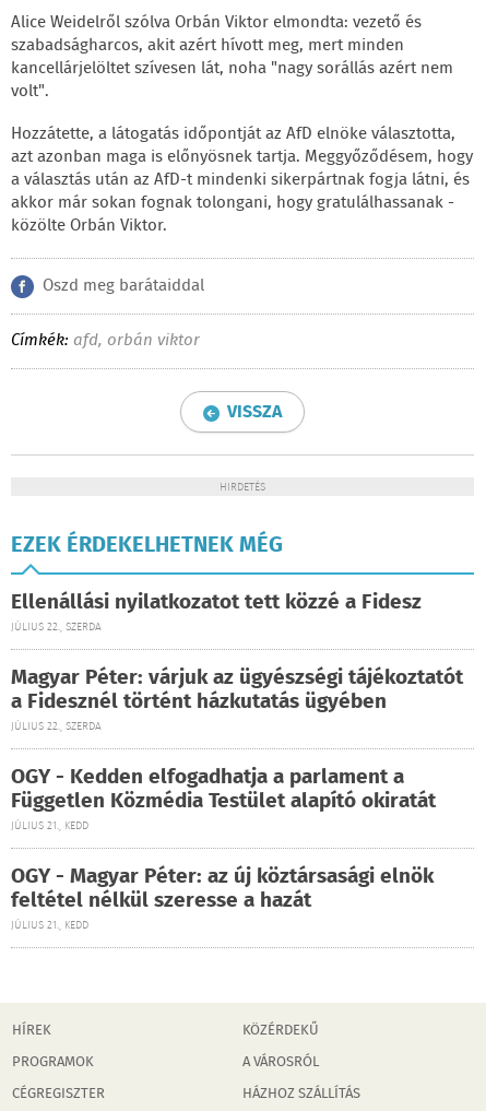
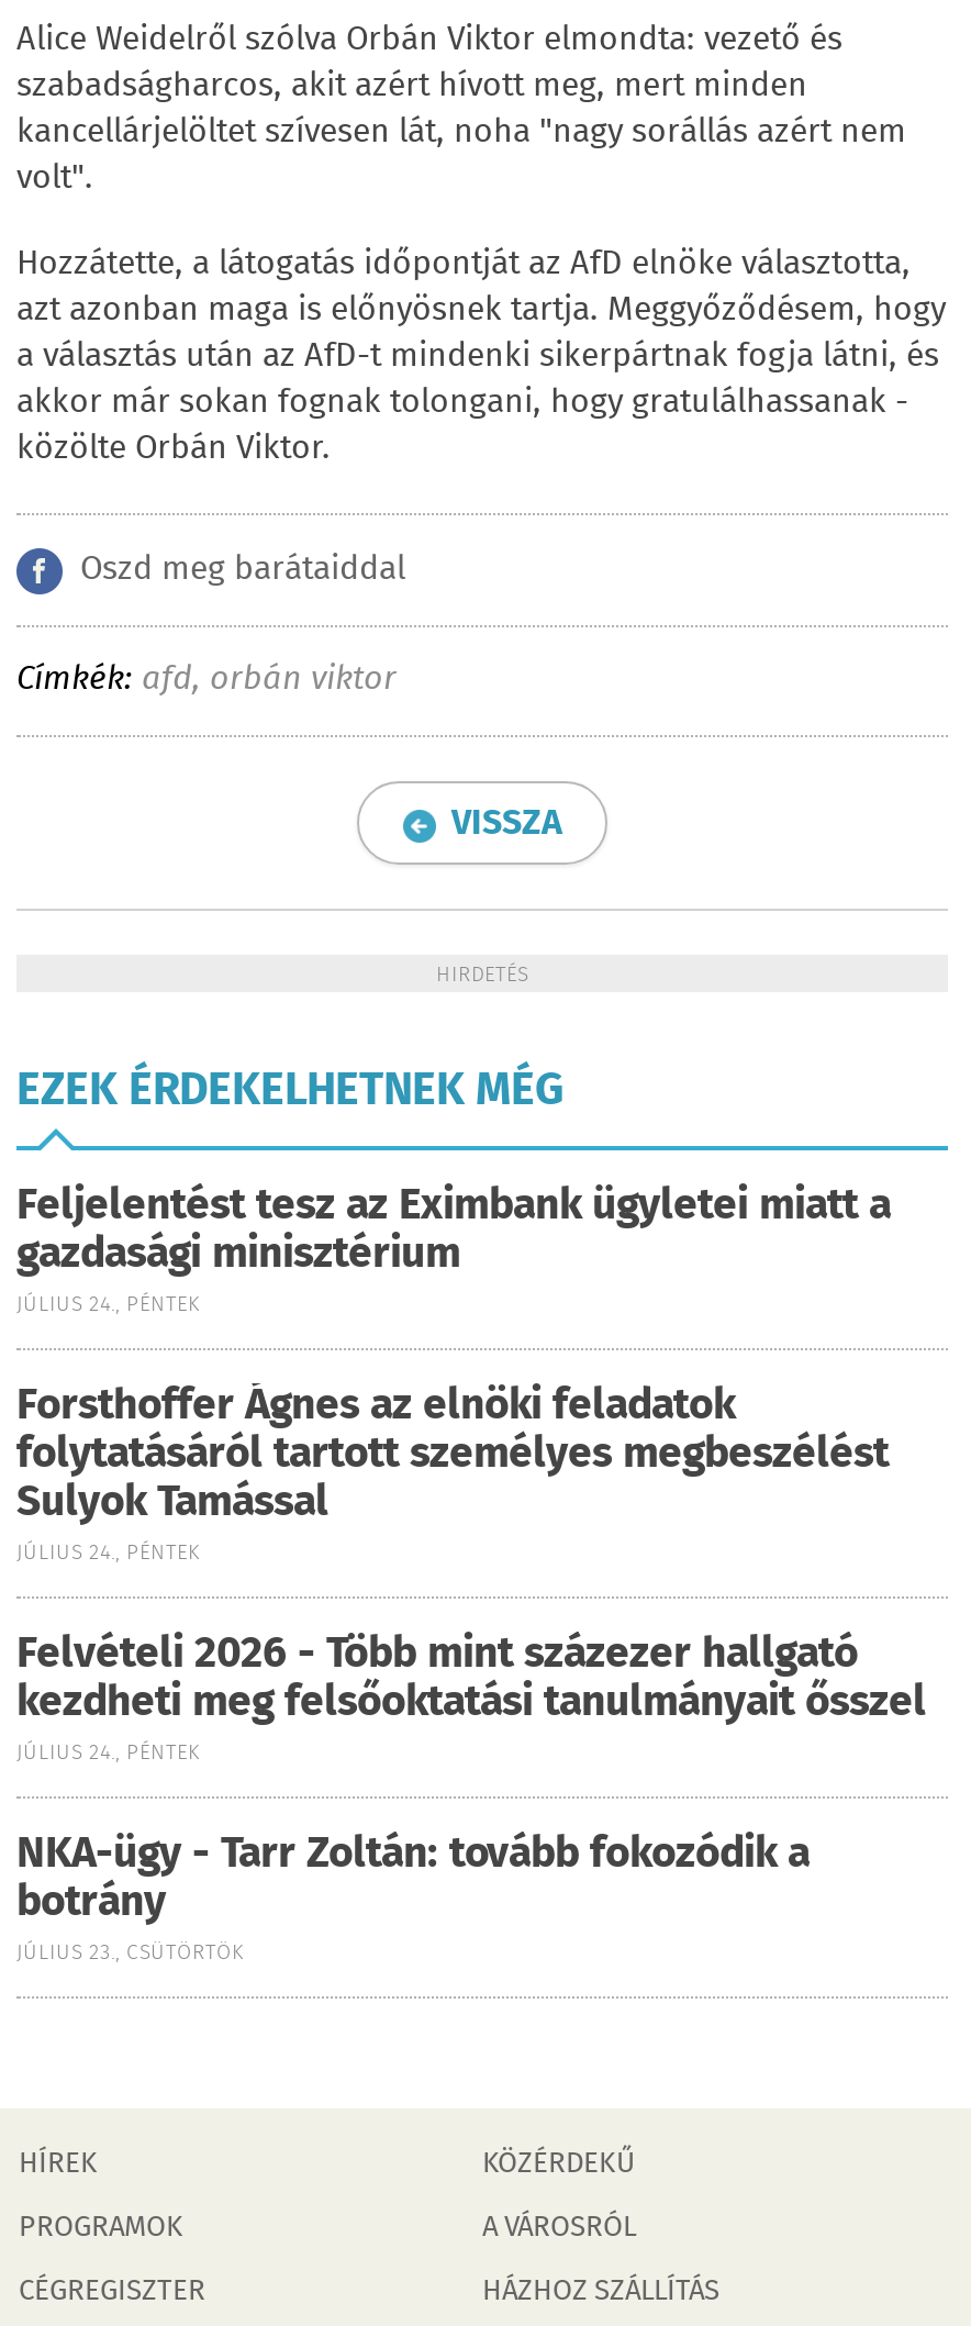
- Ellenállási nyilatkozatot tett közzé a Fidesz
- JÚLIUS 22., SZERDA
+ Feljelentést tesz az Eximbank ügyletei miatt a
+ gazdasági minisztérium
+ JÚLIUS 24., PÉNTEK

- Magyar Péter: várjuk az ügyészségi tájékoztatót
- a Fidesznél történt házkutatás ügyében
- JÚLIUS 22., SZERDA
+ Forsthoffer Ágnes az elnöki feladatok
+ folytatásáról tartott személyes megbeszélést
+ Sulyok Tamással
+ JÚLIUS 24., PÉNTEK

- OGY - Kedden elfogadhatja a parlament a
- Független Közmédia Testület alapító okiratát
- JÚLIUS 21., KEDD
+ Felvételi 2026 - Több mint százezer hallgató
+ kezdheti meg felsőoktatási tanulmányait ősszel
+ JÚLIUS 24., PÉNTEK

- OGY - Magyar Péter: az új köztársasági elnök
- feltétel nélkül szeresse a hazát
- JÚLIUS 21., KEDD
+ NKA-ügy - Tarr Zoltán: tovább fokozódik a
+ botrány
+ JÚLIUS 23., CSÜTÖRTÖK
